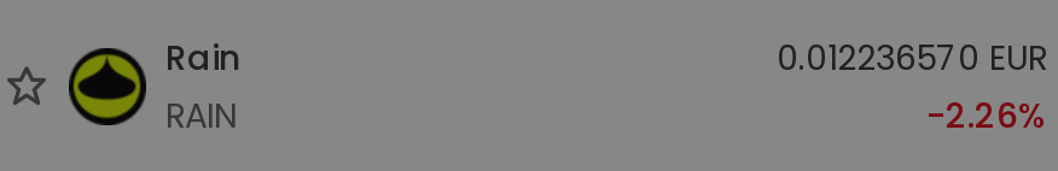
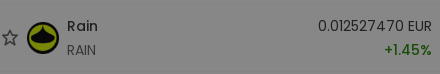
- 0.012236570 EUR
- -2.26%
+ 0.012527470 EUR
+ +1.45%
